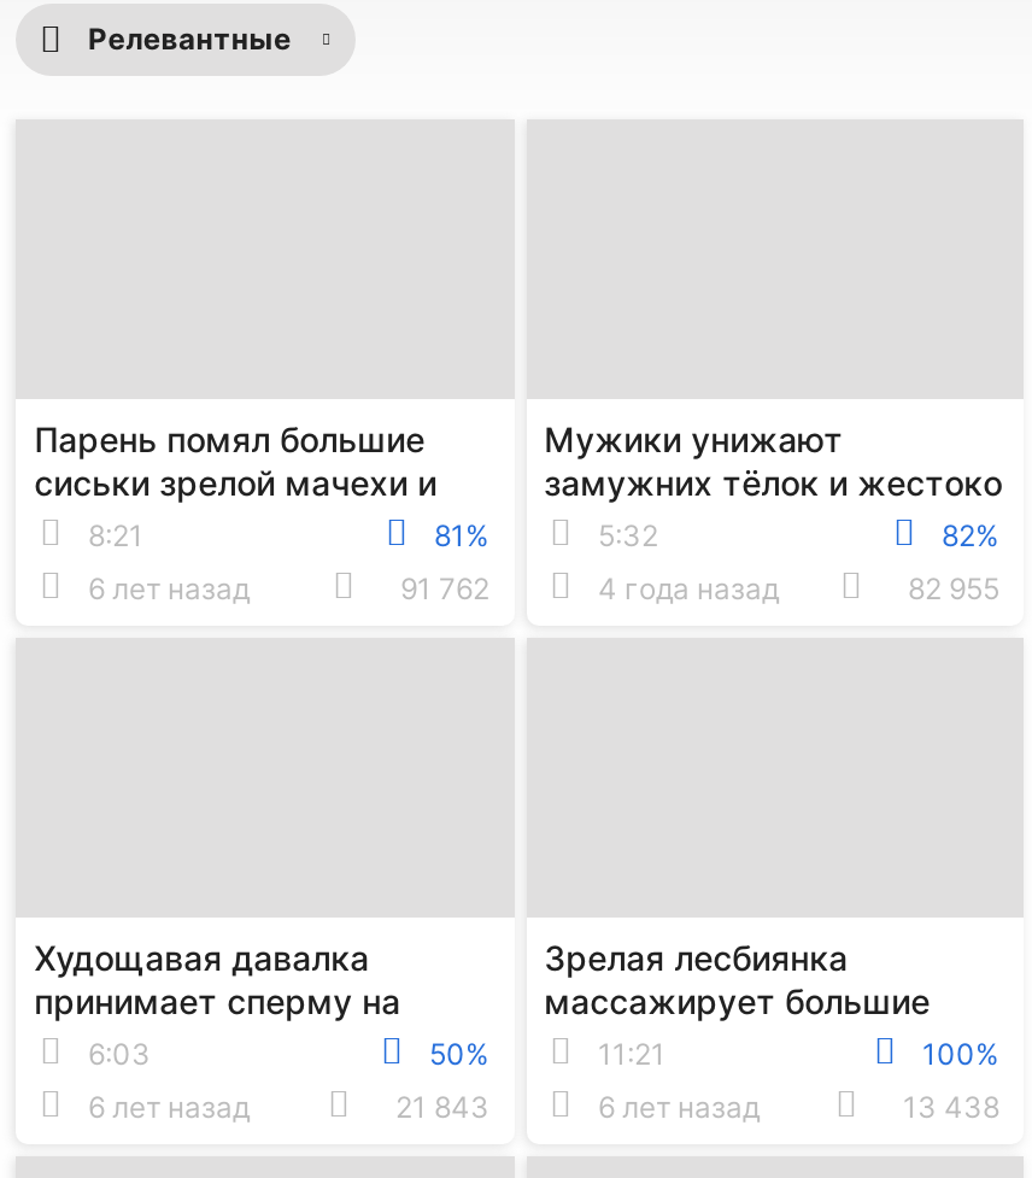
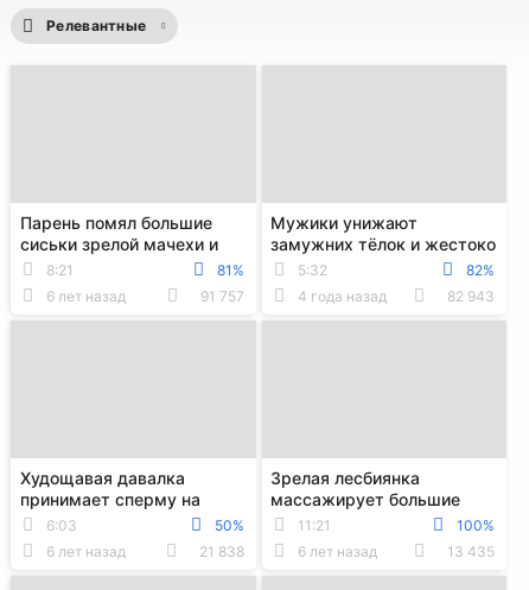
- 91 762
+ 91 757

- 82 955
+ 82 943

- 21 843
+ 21 838

- 13 438
+ 13 435
